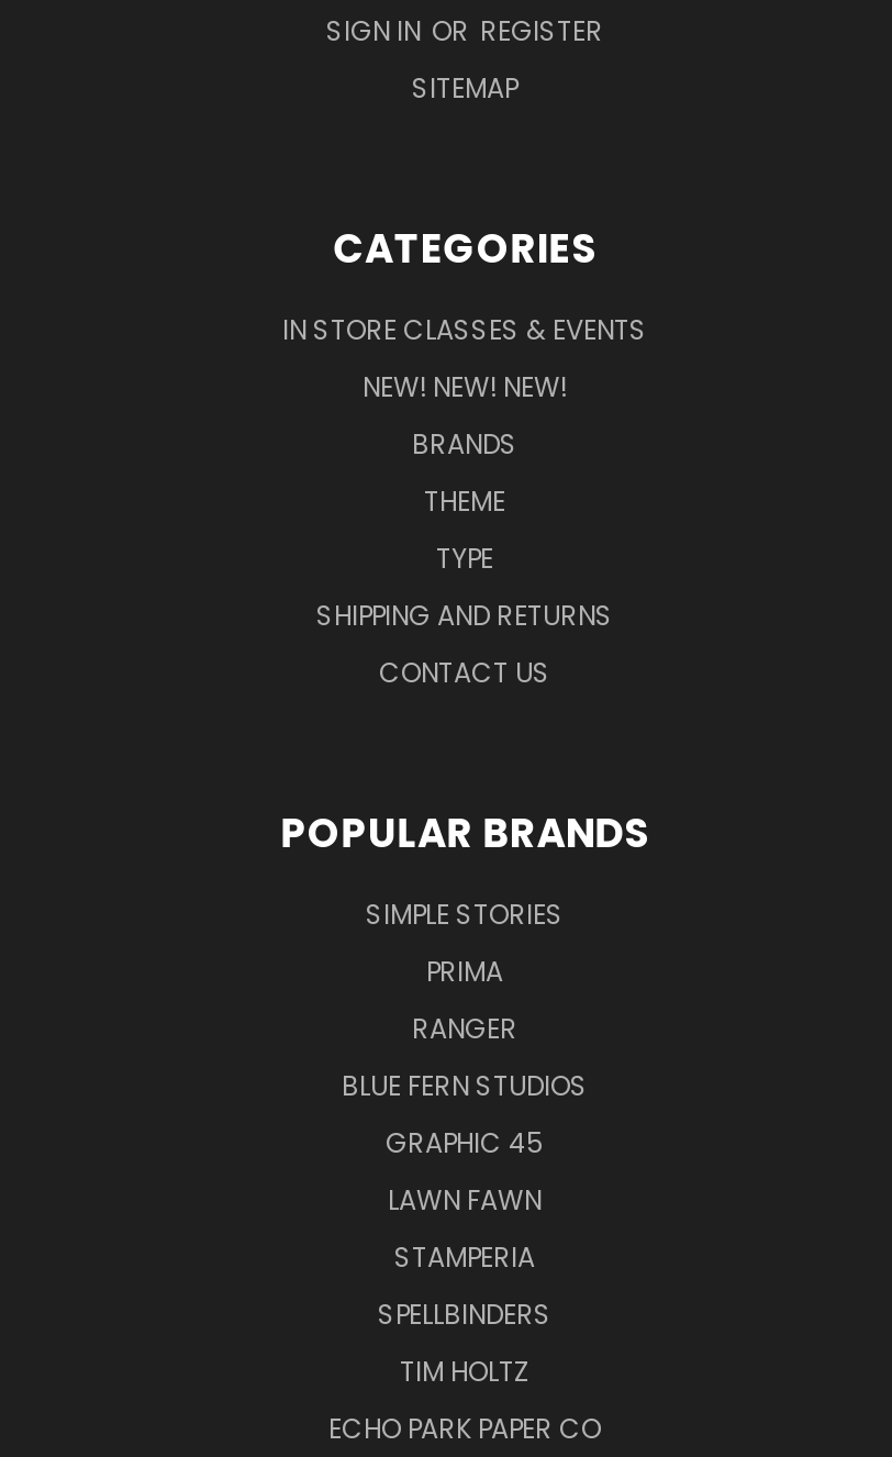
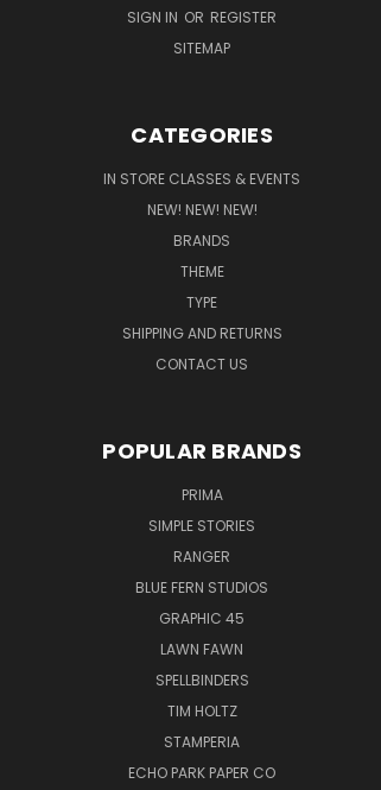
moved down: SIMPLE STORIES

moved up: PRIMA

moved down: STAMPERIA

moved up: SPELLBINDERS | TIM HOLTZ
